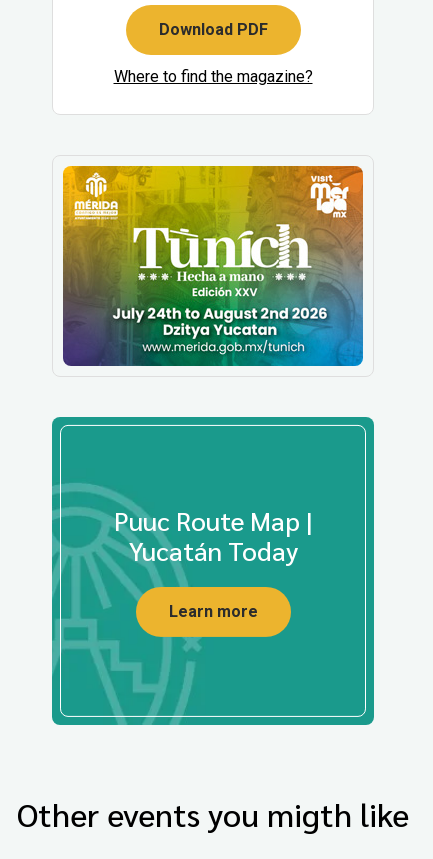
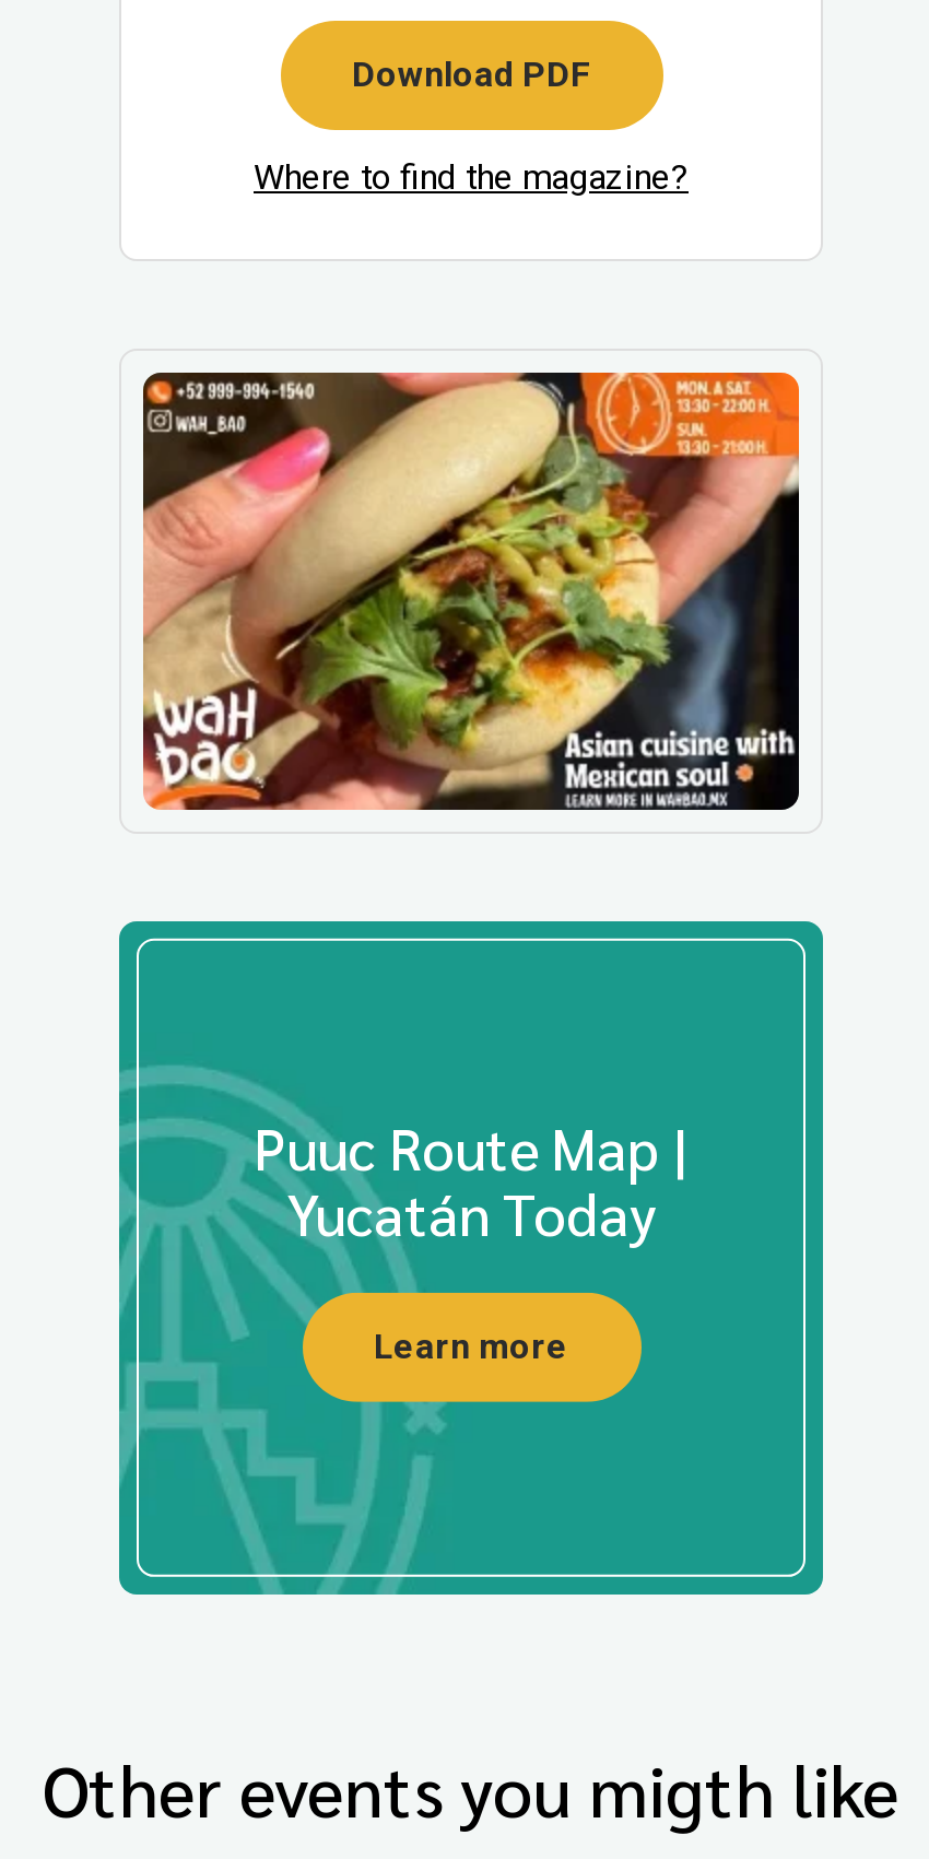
- [image]
+ [image]
